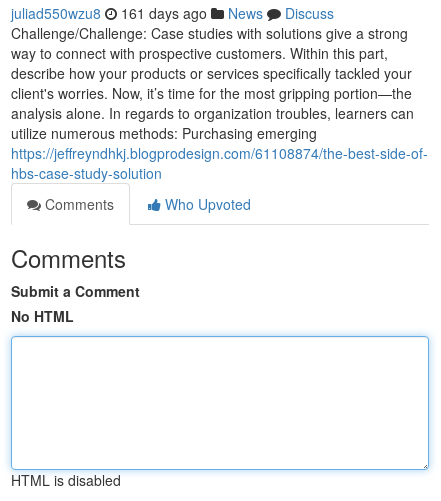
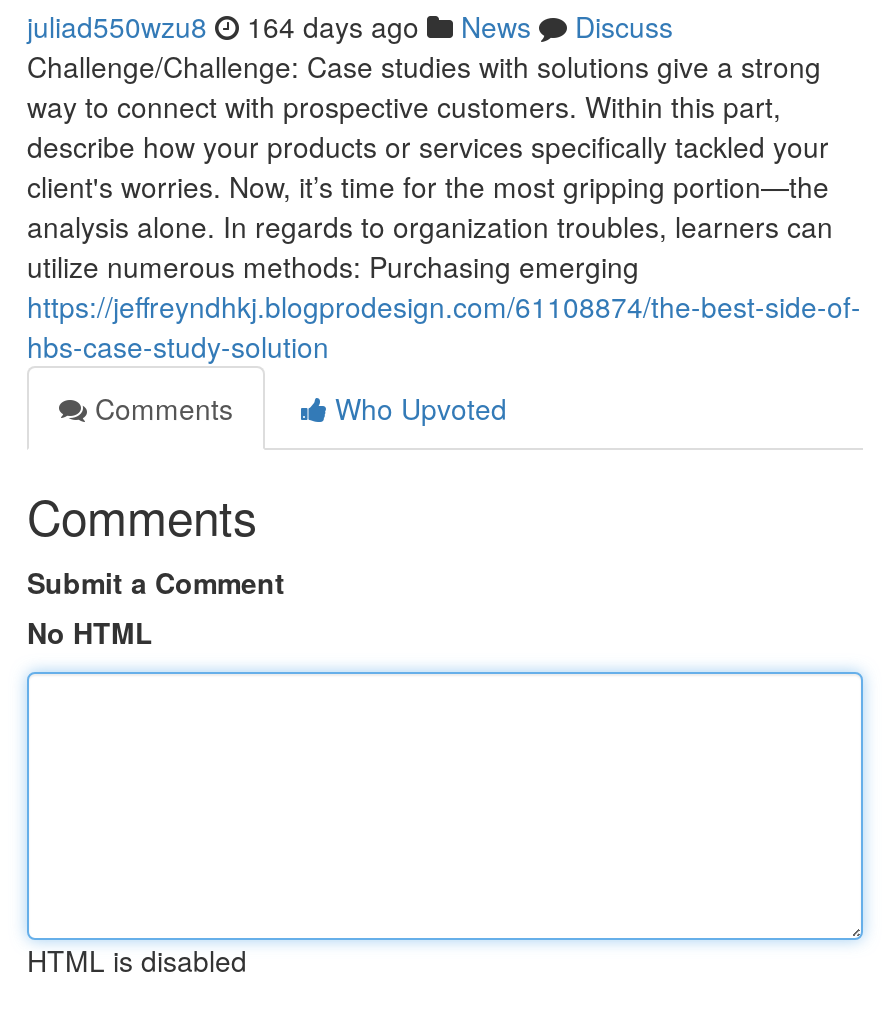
- juliad550wzu8 161 days ago News Discuss
+ juliad550wzu8 164 days ago News Discuss
